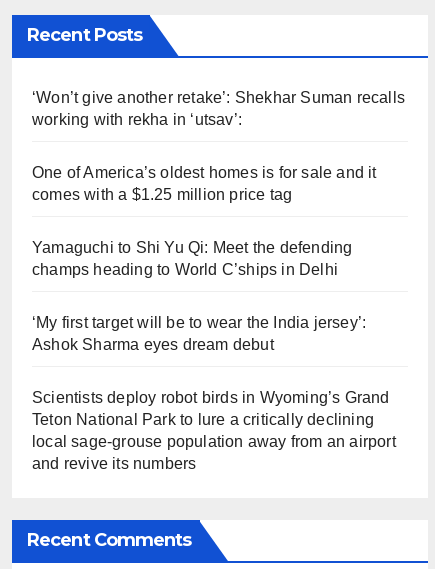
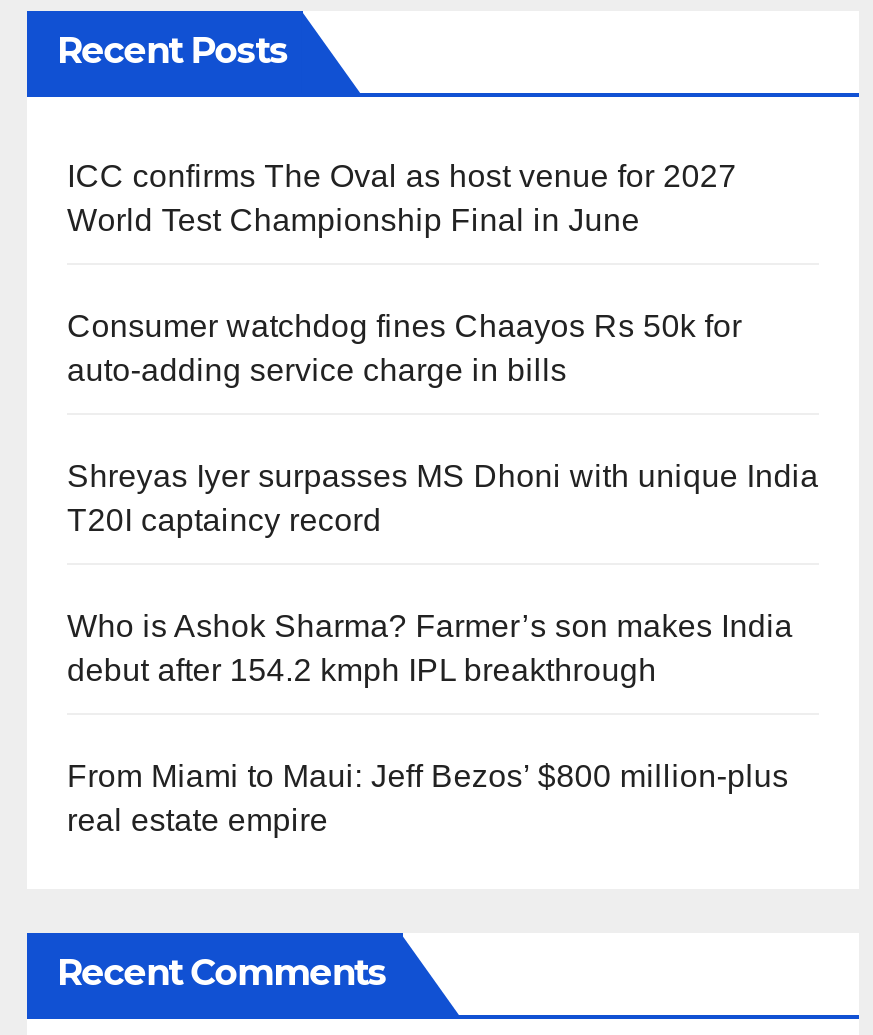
- ‘Won’t give another retake’: Shekhar Suman recalls
- working with rekha in ‘utsav’:
+ ICC confirms The Oval as host venue for 2027
+ World Test Championship Final in June

- One of America’s oldest homes is for sale and it
- comes with a $1.25 million price tag
+ Consumer watchdog fines Chaayos Rs 50k for
+ auto-adding service charge in bills

- Yamaguchi to Shi Yu Qi: Meet the defending
- champs heading to World C’ships in Delhi
+ Shreyas Iyer surpasses MS Dhoni with unique India
+ T20I captaincy record

- ‘My first target will be to wear the India jersey’:
- Ashok Sharma eyes dream debut
+ Who is Ashok Sharma? Farmer’s son makes India
+ debut after 154.2 kmph IPL breakthrough

- Scientists deploy robot birds in Wyoming’s Grand
- Teton National Park to lure a critically declining
- local sage-grouse population away from an airport
- and revive its numbers
+ From Miami to Maui: Jeff Bezos’ $800 million-plus
+ real estate empire
